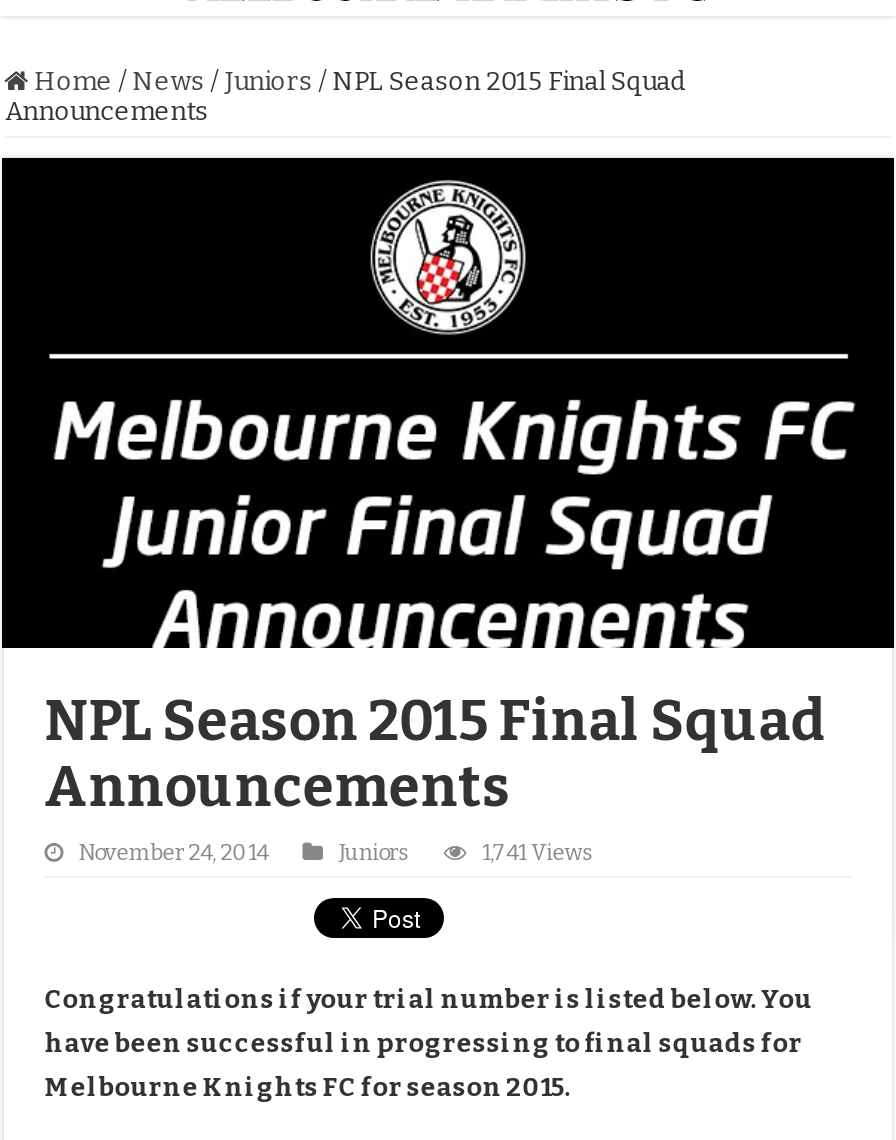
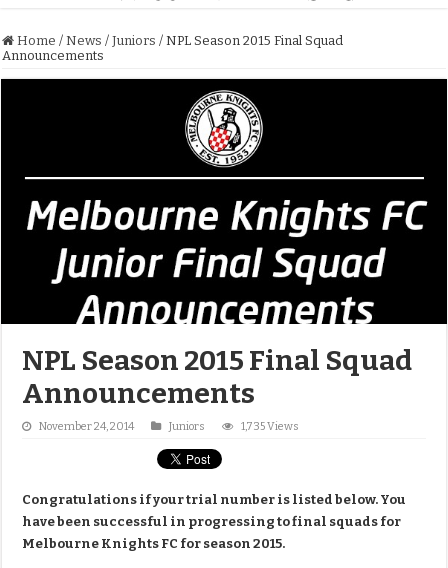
- 1,741 Views
+ 1,735 Views
